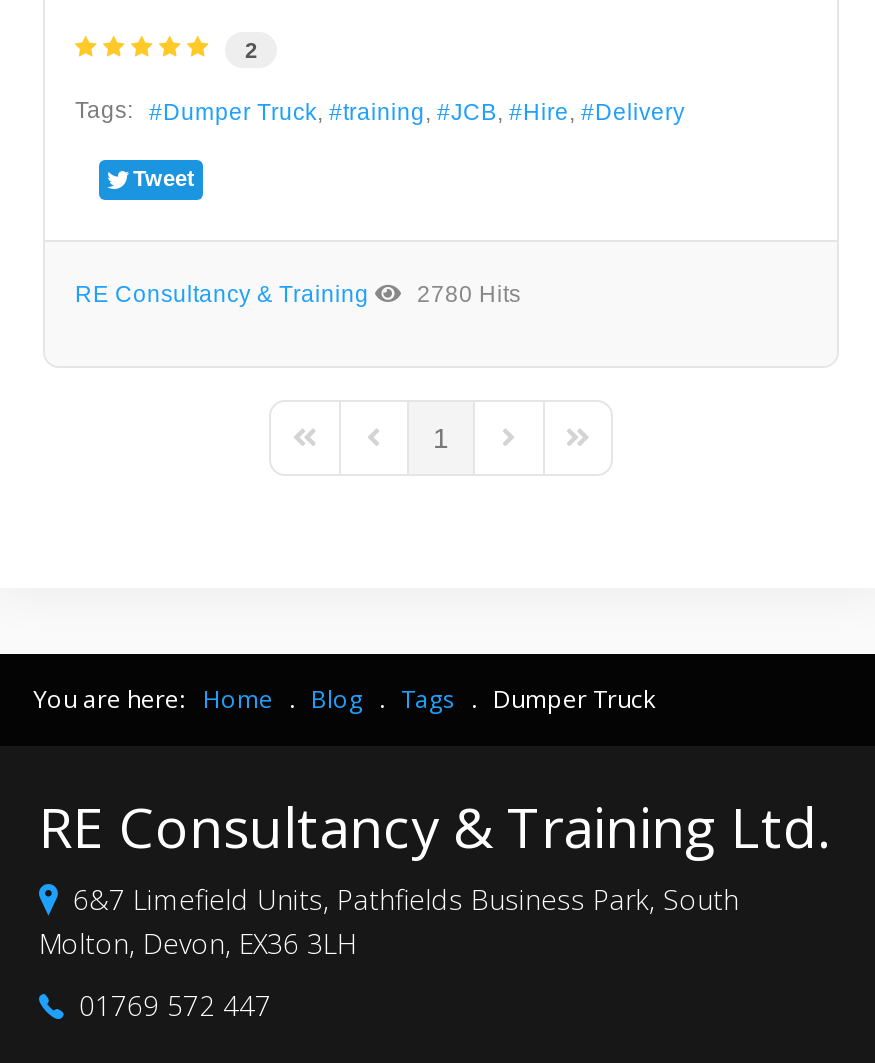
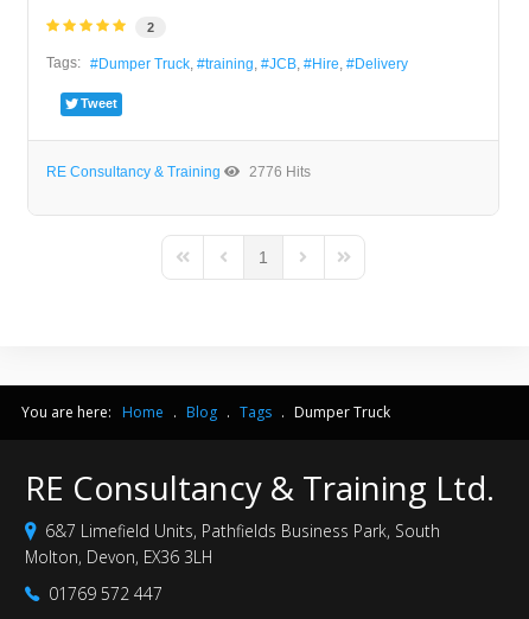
- RE Consultancy & Training 2780 Hits
+ RE Consultancy & Training 2776 Hits
